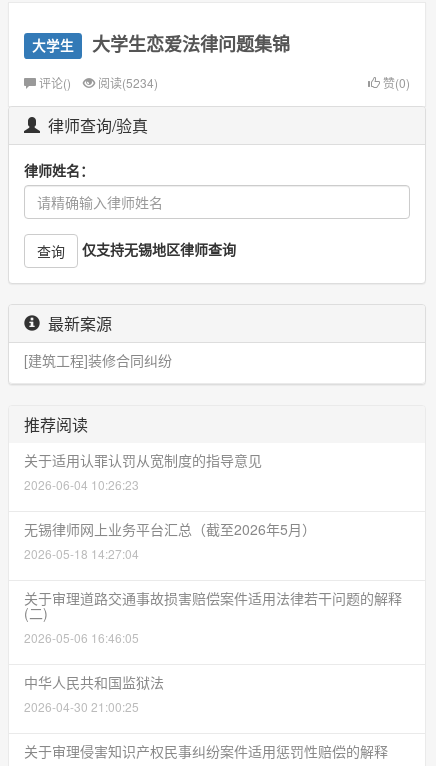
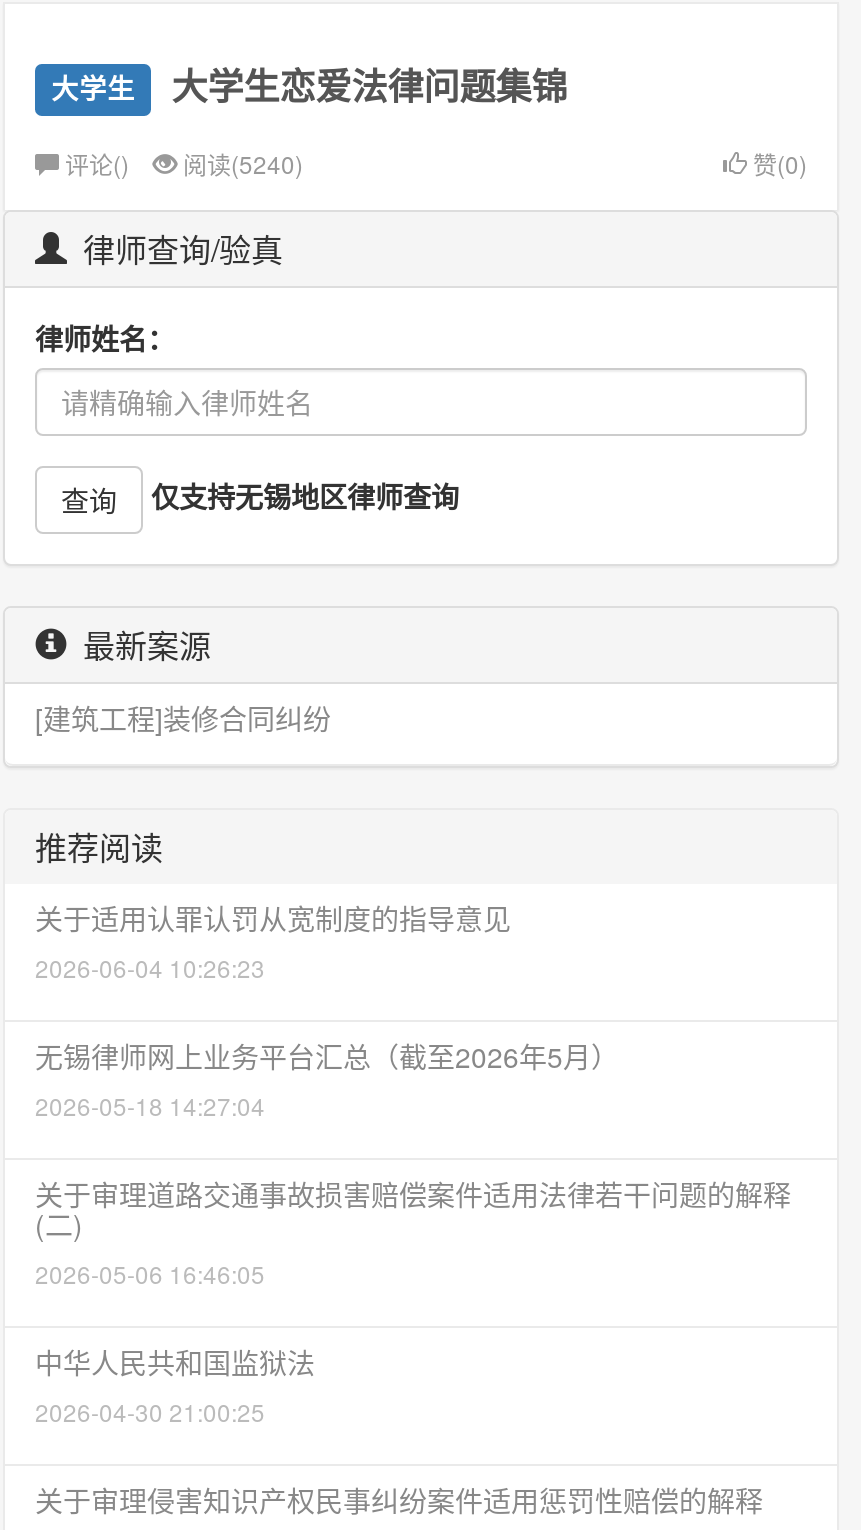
- 阅读(5234)
+ 阅读(5240)
